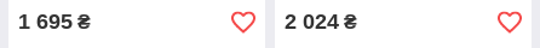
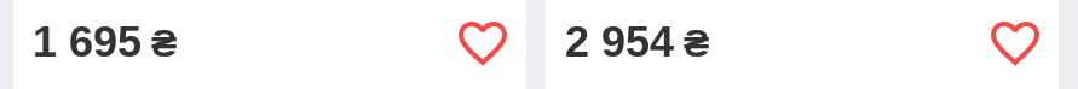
- 2 024 ₴
+ 2 954 ₴
